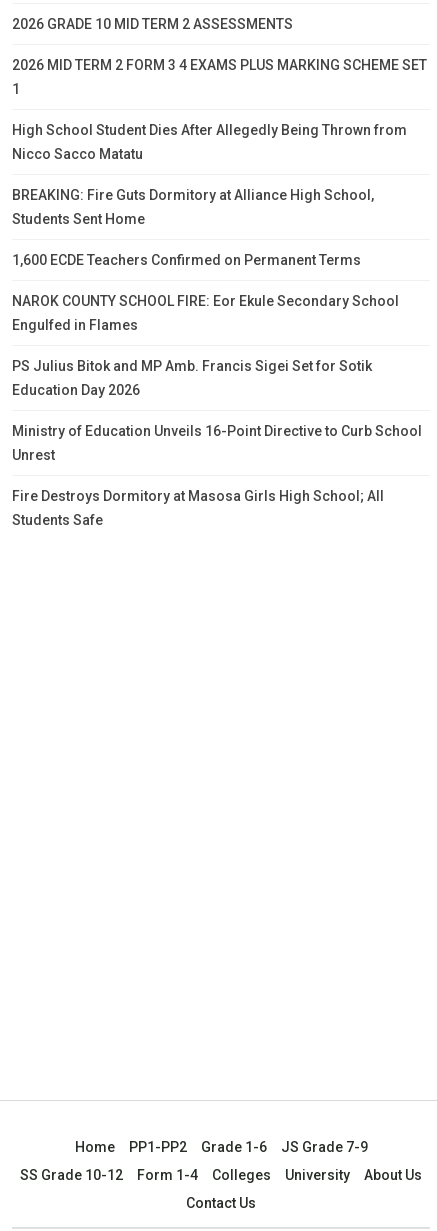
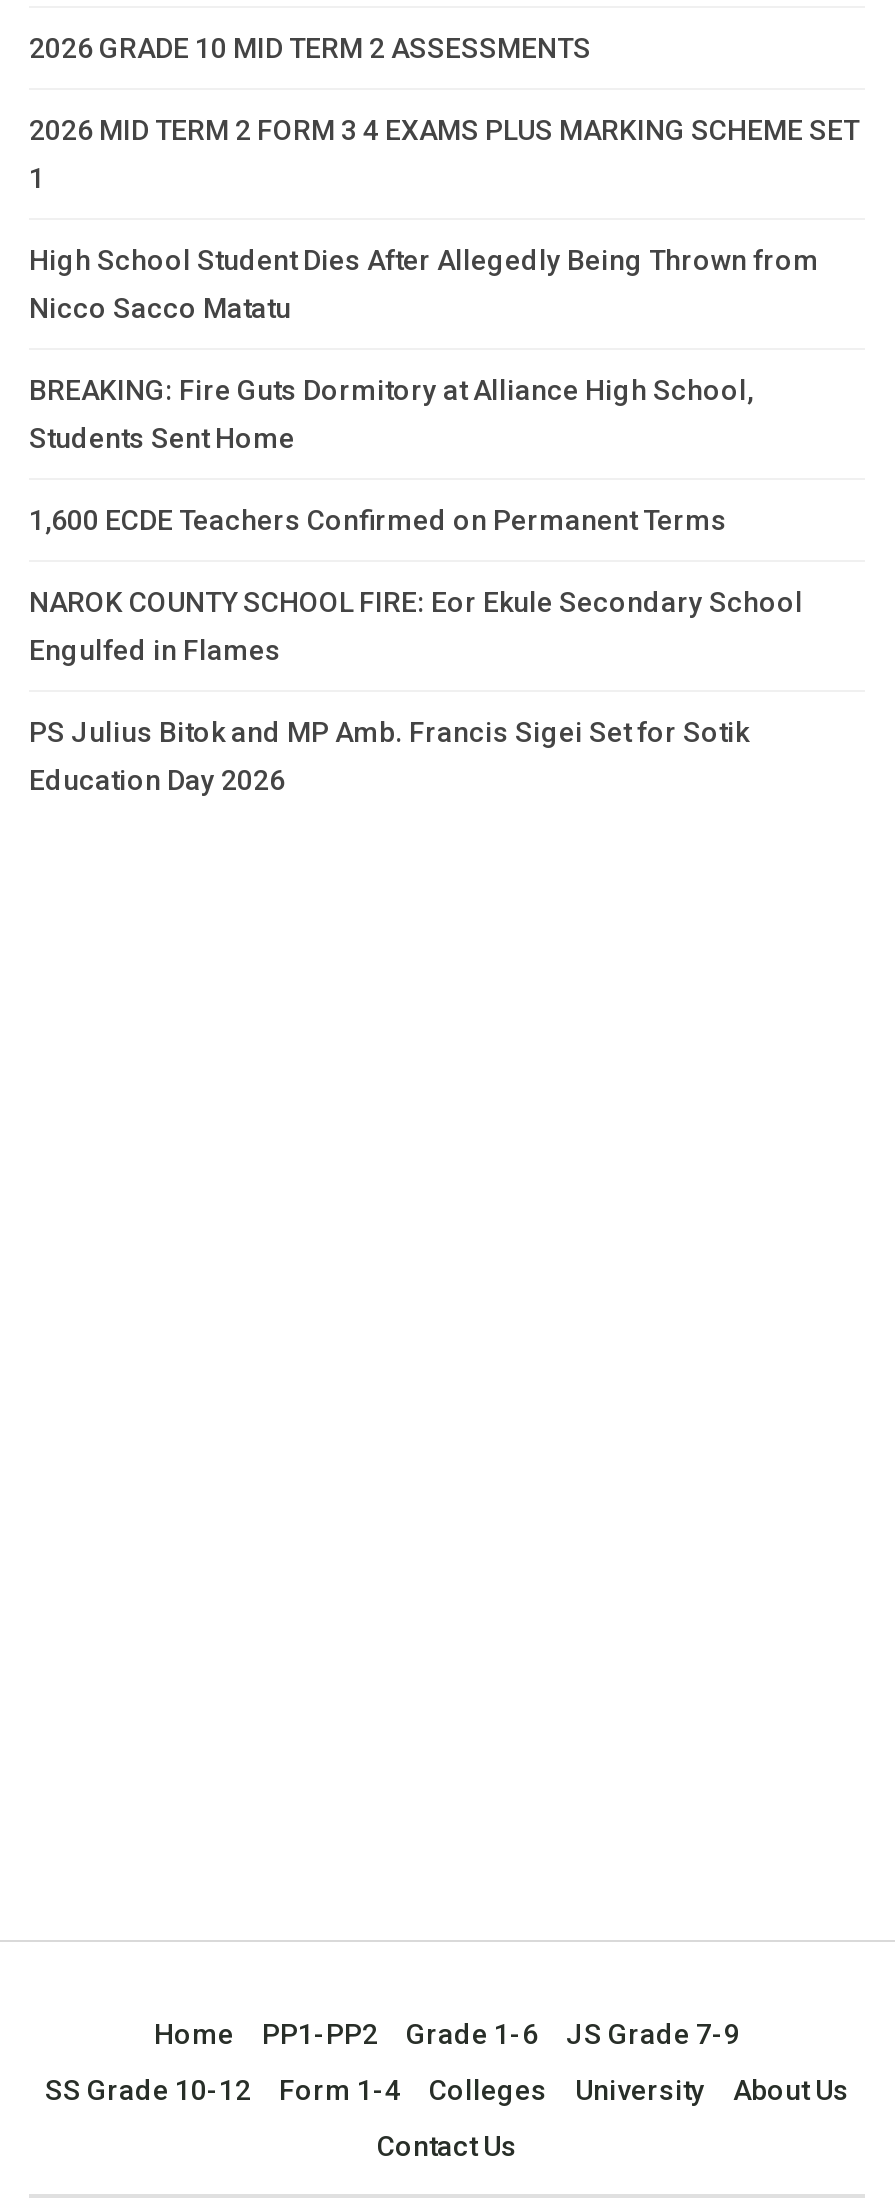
- Ministry of Education Unveils 16-Point Directive to Curb School
- Unrest
- Fire Destroys Dormitory at Masosa Girls High School; All
- Students Safe
